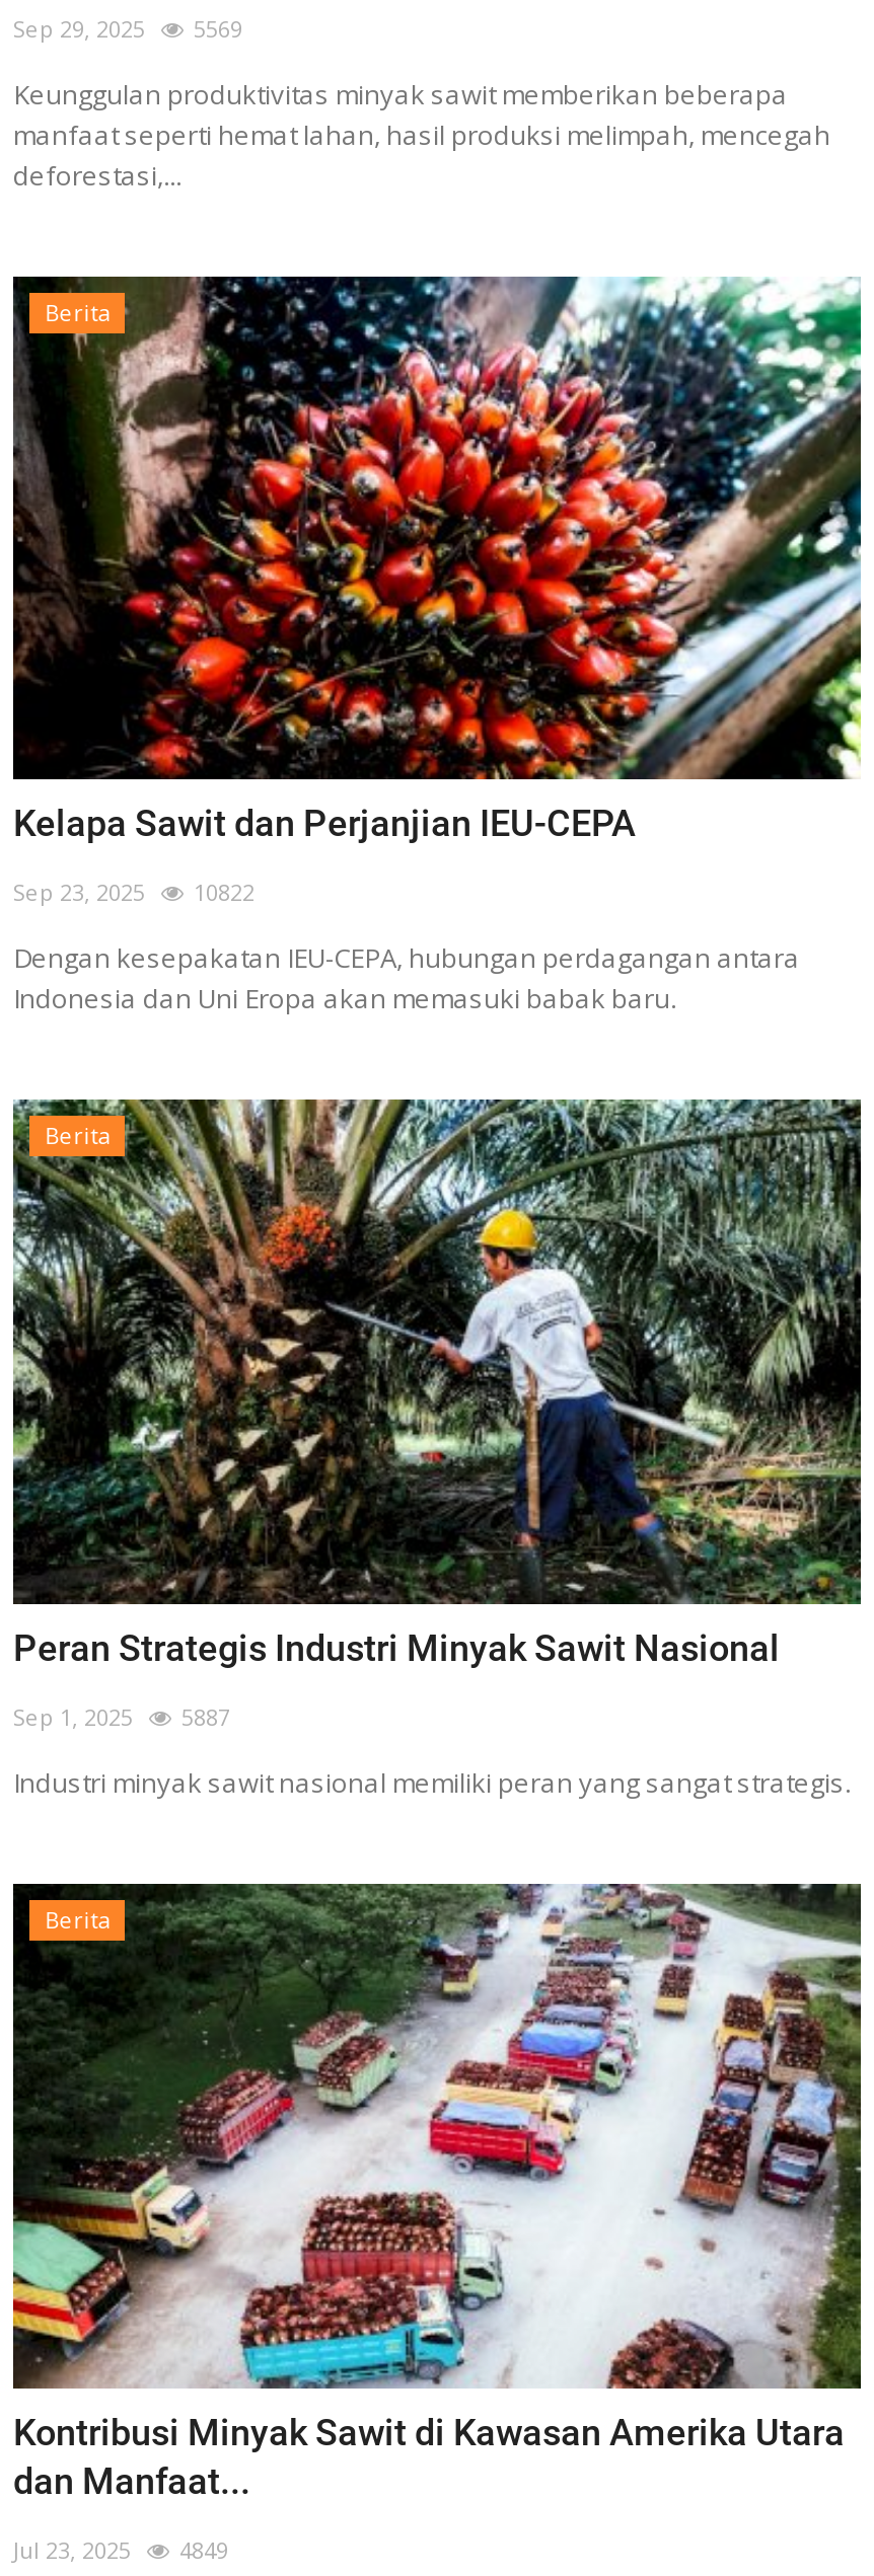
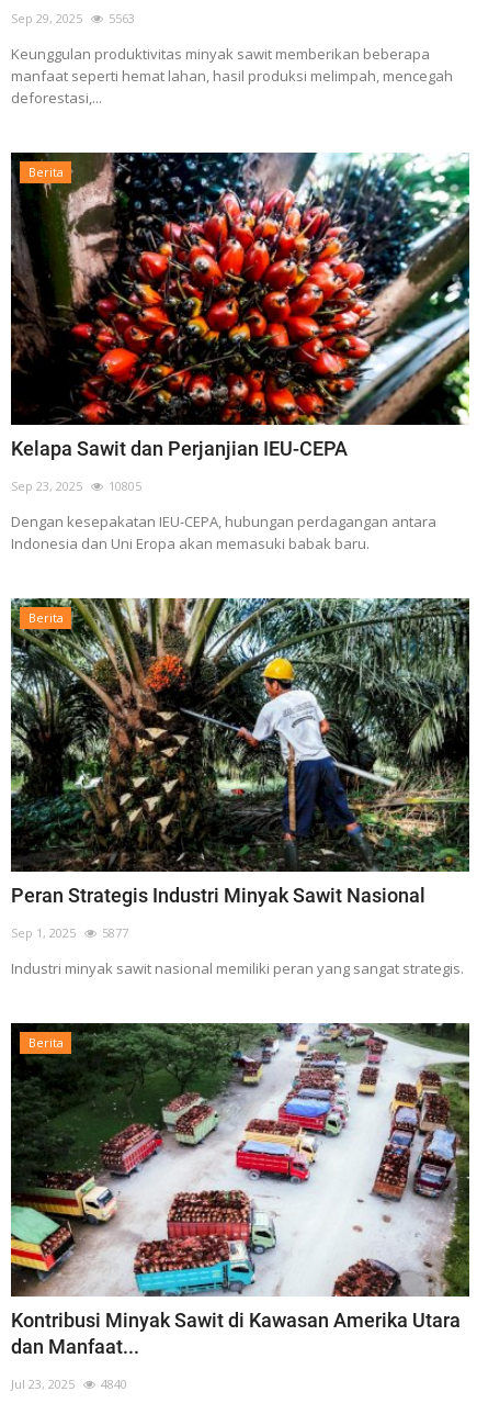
- Sep 29, 2025 5569
+ Sep 29, 2025 5563

- Sep 23, 2025 10822
+ Sep 23, 2025 10805

- Sep 1, 2025 5887
+ Sep 1, 2025 5877

- Jul 23, 2025 4849
+ Jul 23, 2025 4840
